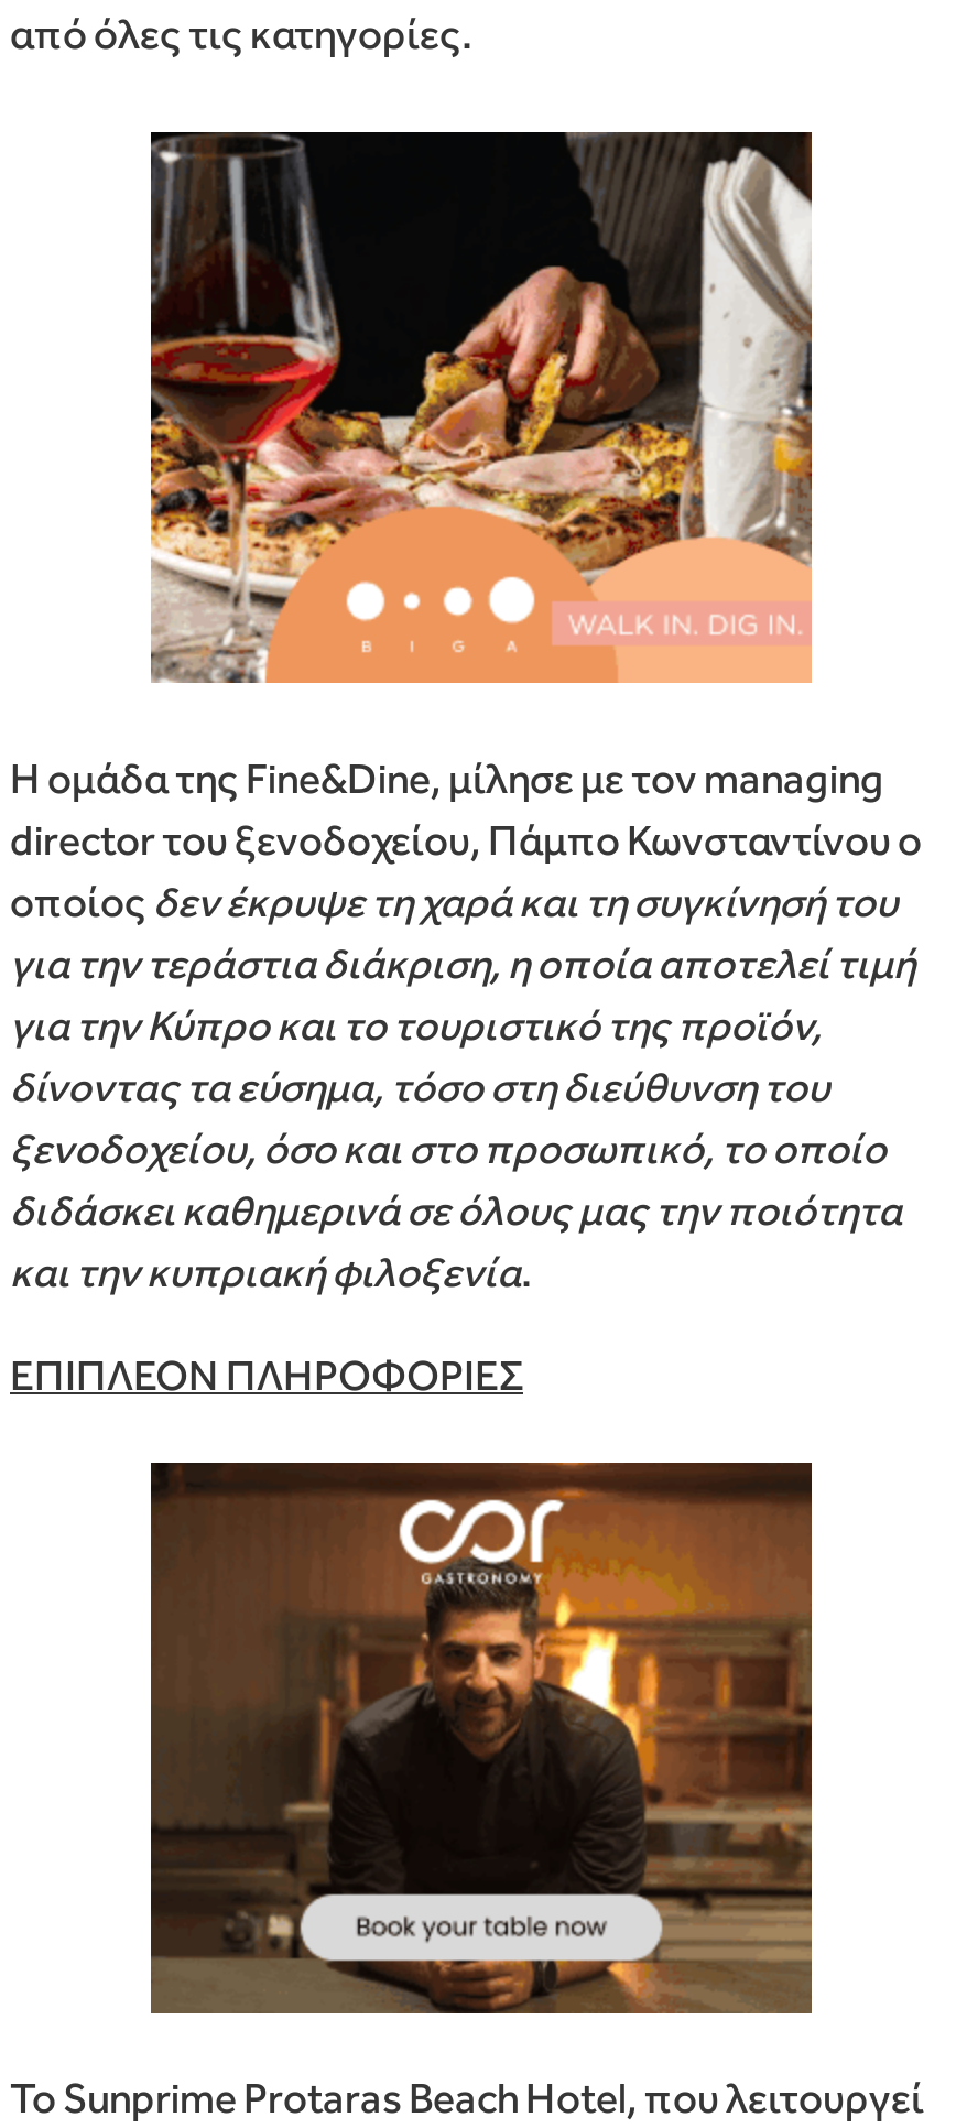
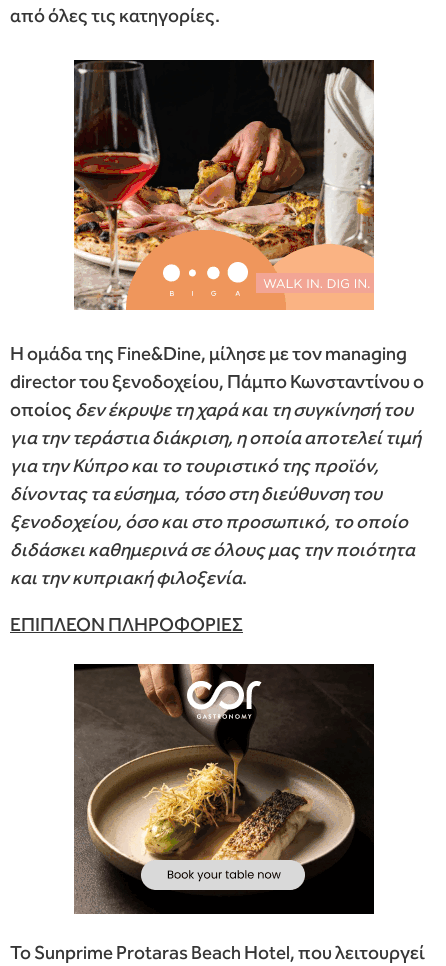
- [image]
+ [image]
